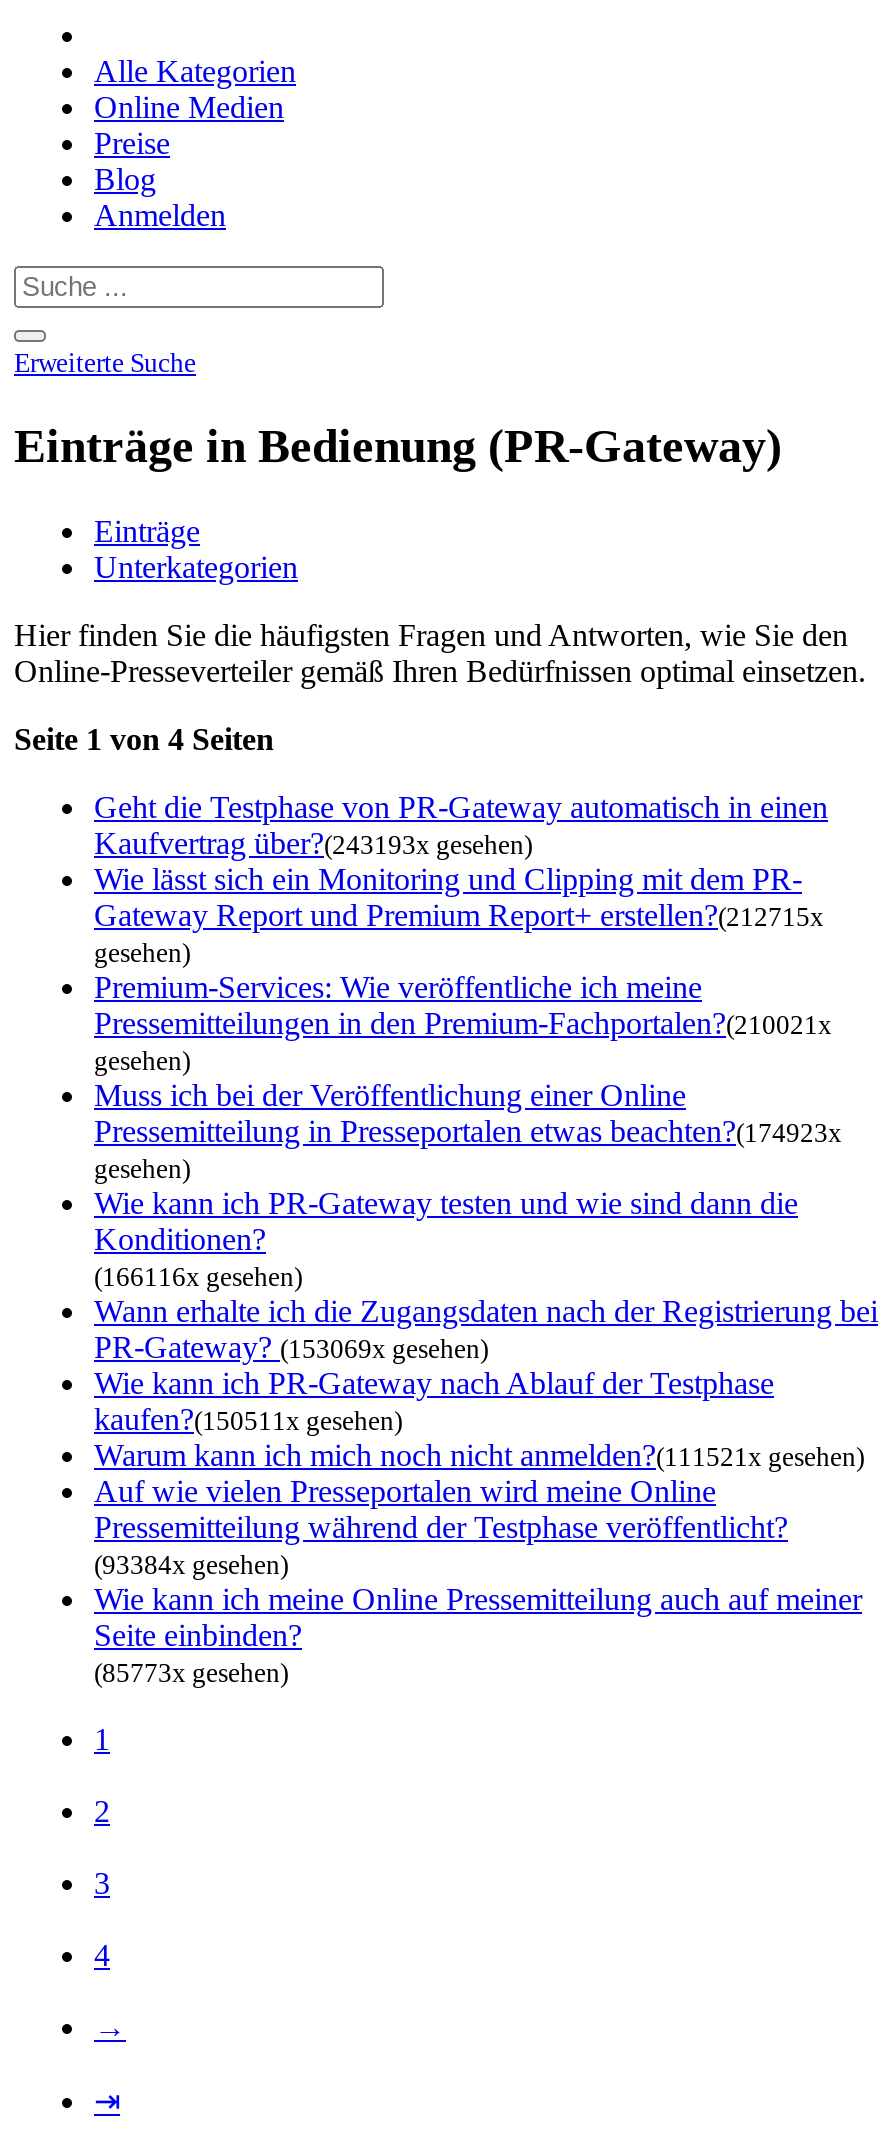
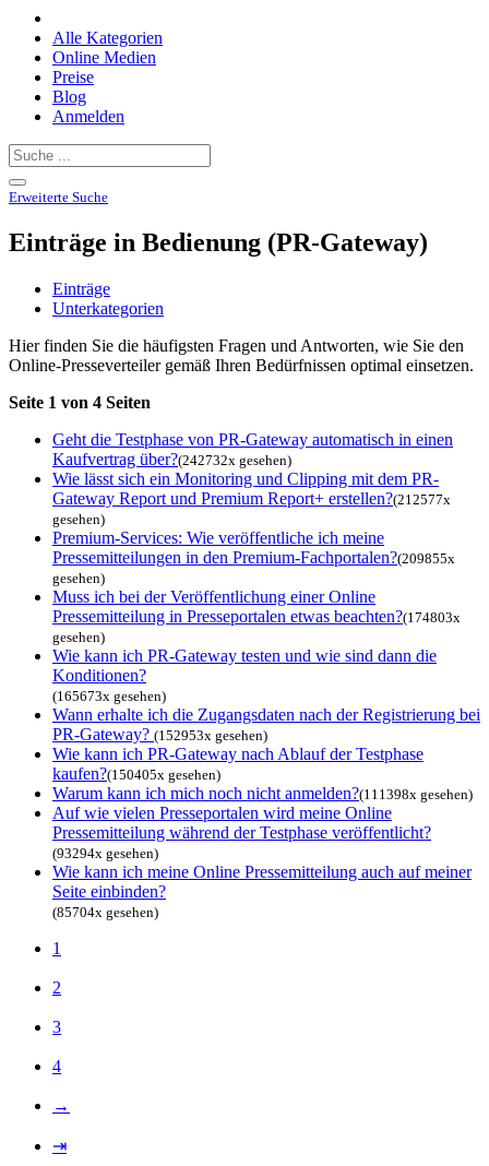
- Kaufvertrag über?(243193x gesehen)
+ Kaufvertrag über?(242732x gesehen)

- Gateway Report und Premium Report+ erstellen?(212715x
+ Gateway Report und Premium Report+ erstellen?(212577x

- Pressemitteilungen in den Premium-Fachportalen?(210021x
+ Pressemitteilungen in den Premium-Fachportalen?(209855x

- Pressemitteilung in Presseportalen etwas beachten?(174923x
+ Pressemitteilung in Presseportalen etwas beachten?(174803x

- (166116x gesehen)
+ (165673x gesehen)

- PR-Gateway? (153069x gesehen)
+ PR-Gateway? (152953x gesehen)

- kaufen?(150511x gesehen)
+ kaufen?(150405x gesehen)

- Warum kann ich mich noch nicht anmelden?(111521x gesehen)
+ Warum kann ich mich noch nicht anmelden?(111398x gesehen)

- (93384x gesehen)
+ (93294x gesehen)

- (85773x gesehen)
+ (85704x gesehen)
